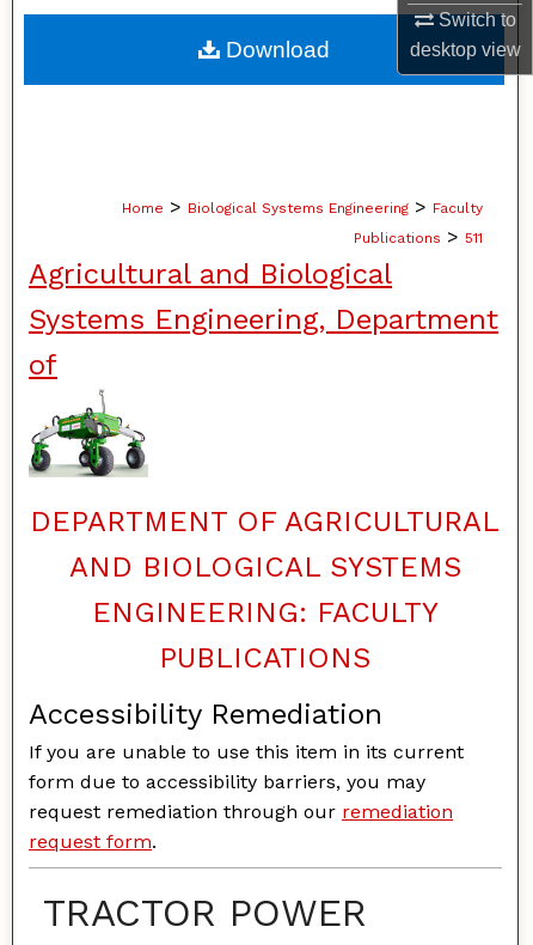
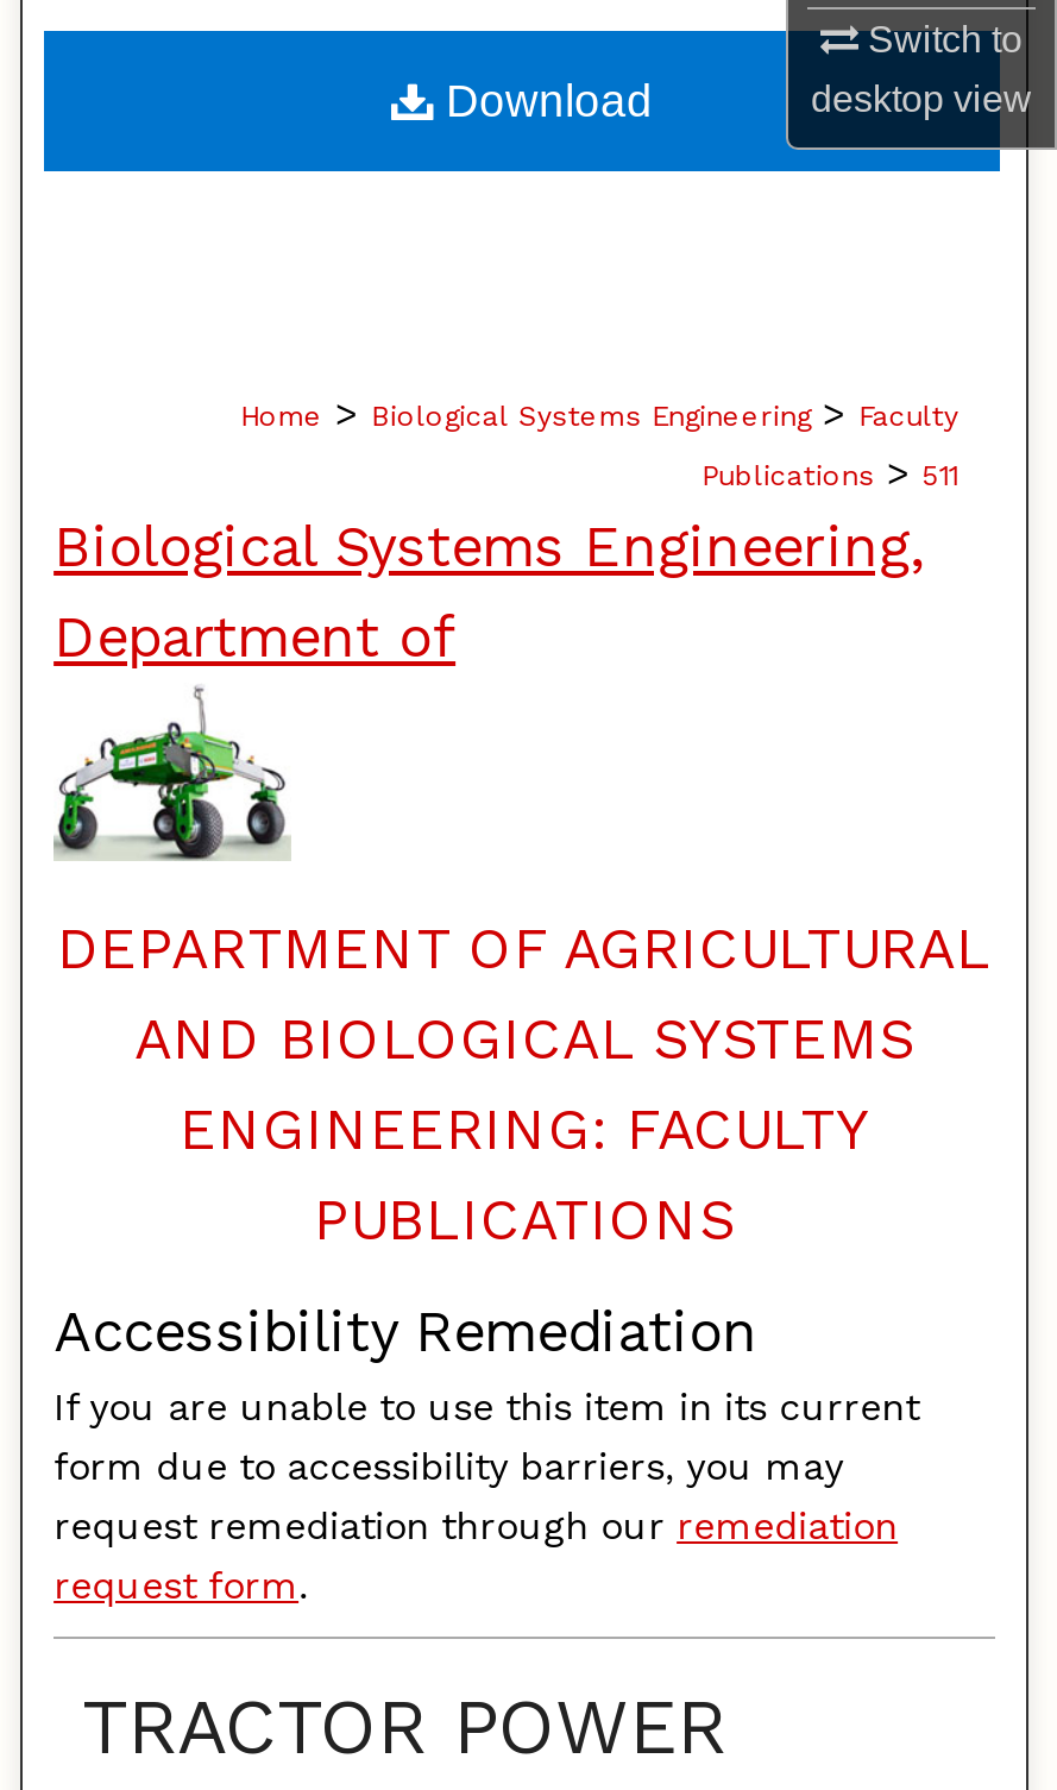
- Agricultural and Biological
- Systems Engineering, Department
- of
+ Biological Systems Engineering,
+ Department of
